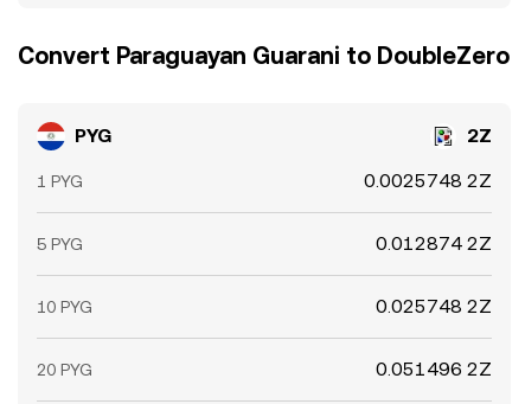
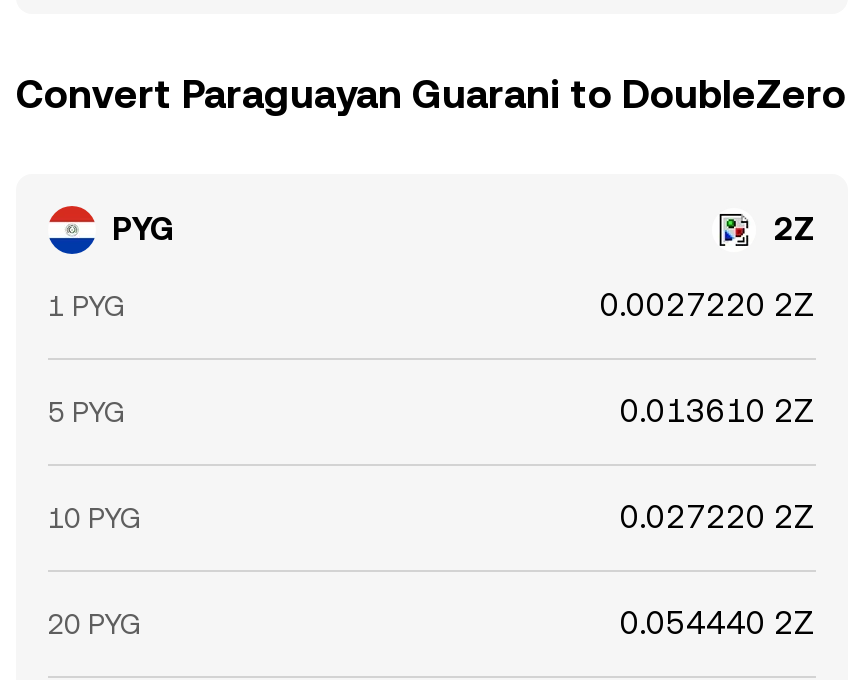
- 0.0025748 2Z
+ 0.0027220 2Z

- 0.012874 2Z
+ 0.013610 2Z

- 0.025748 2Z
+ 0.027220 2Z

- 0.051496 2Z
+ 0.054440 2Z
